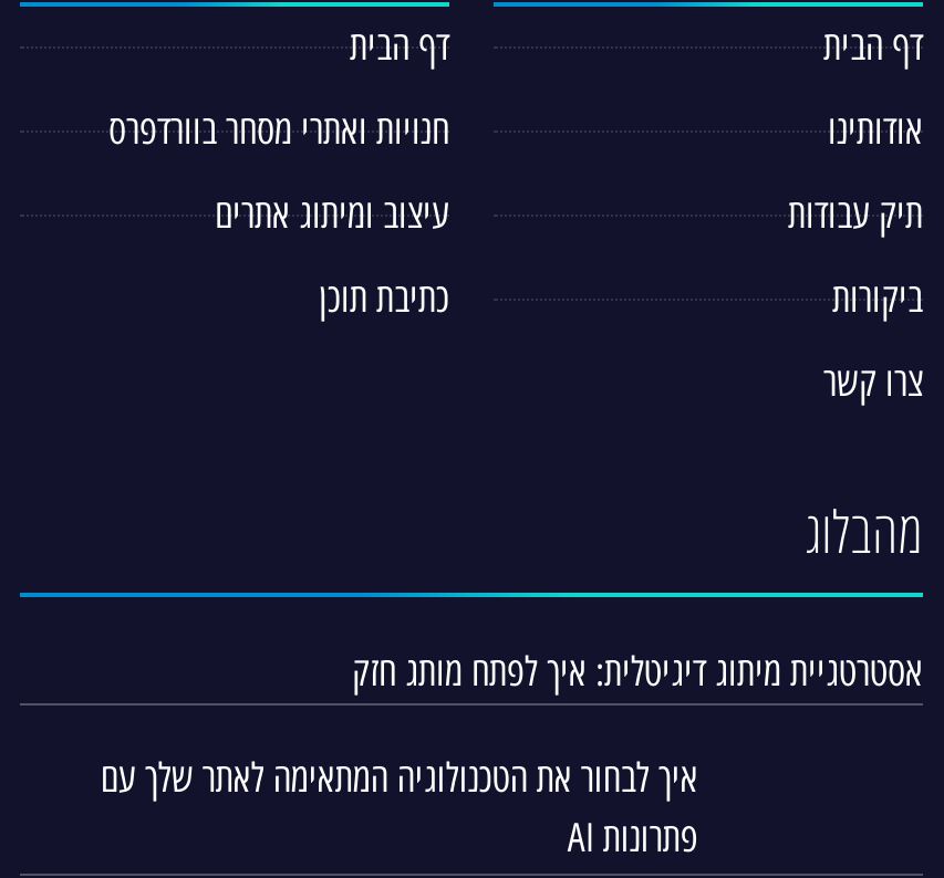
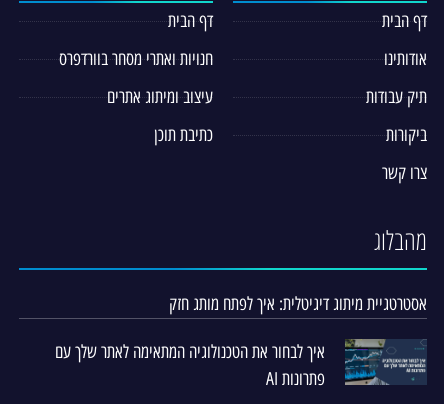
+ [image]
